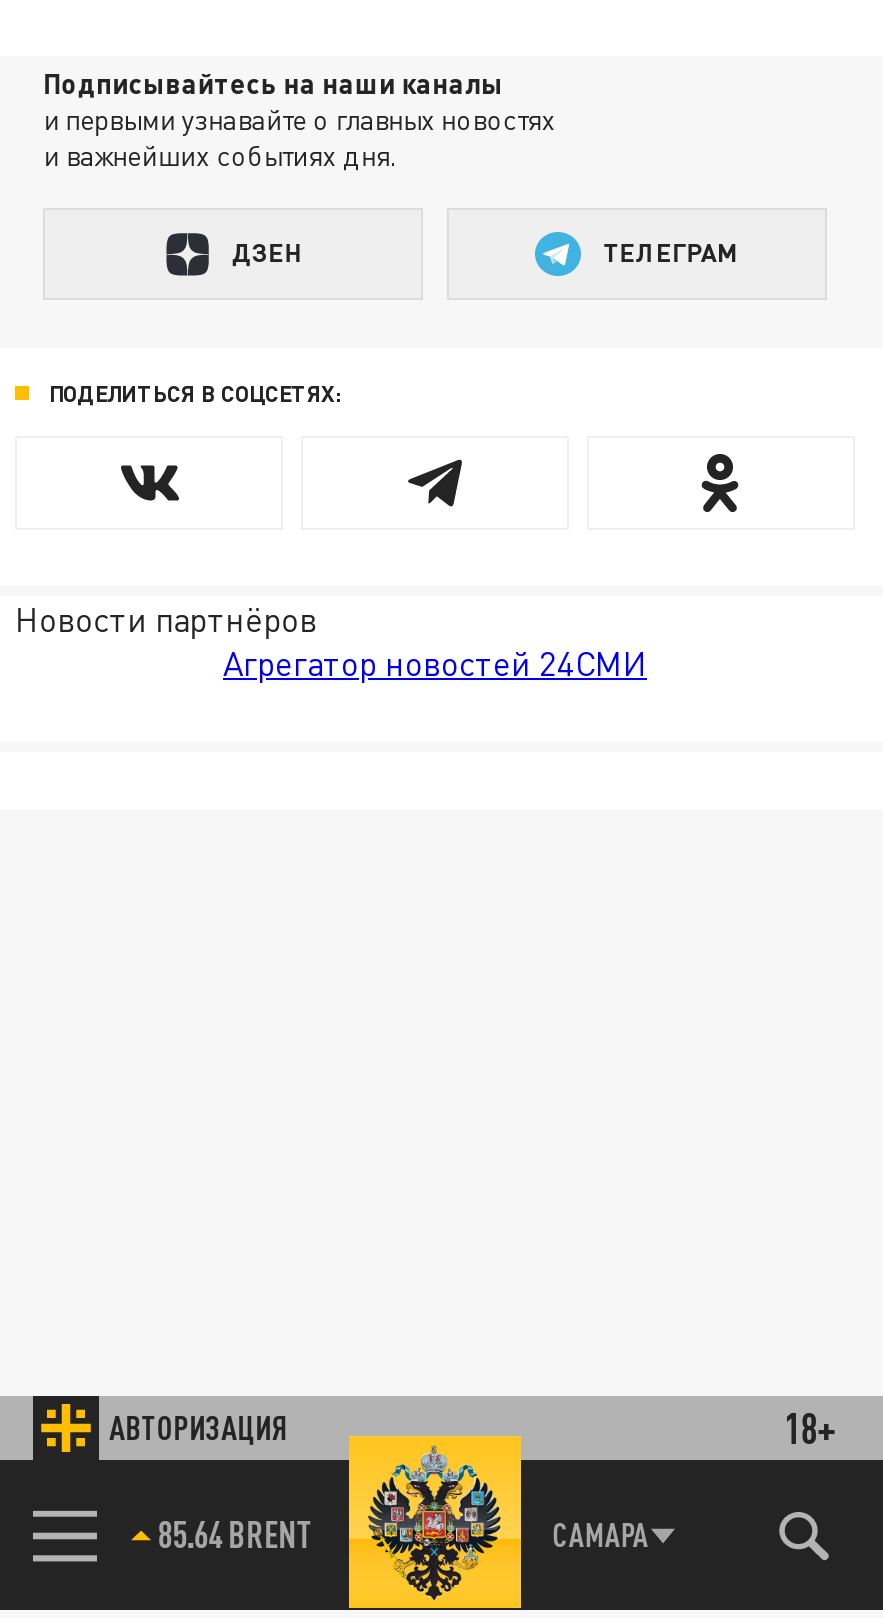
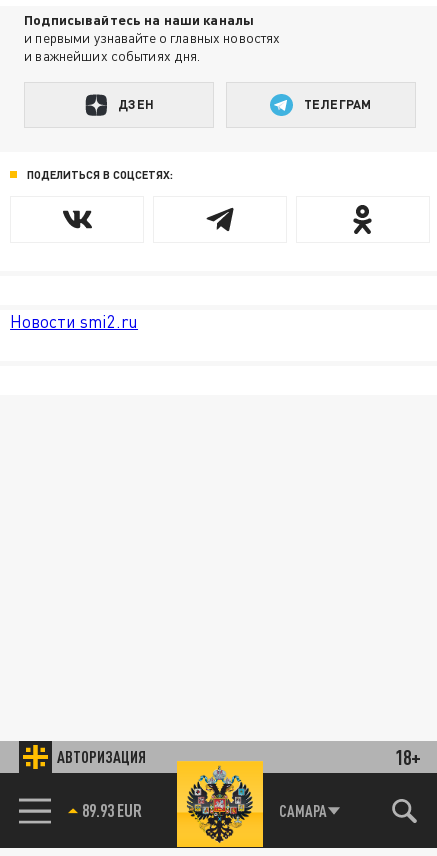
- Новости партнёров
- Агрегатор новостей 24СМИ
+ Новости smi2.ru

- 85.64 BRENT
+ 89.93 EUR
